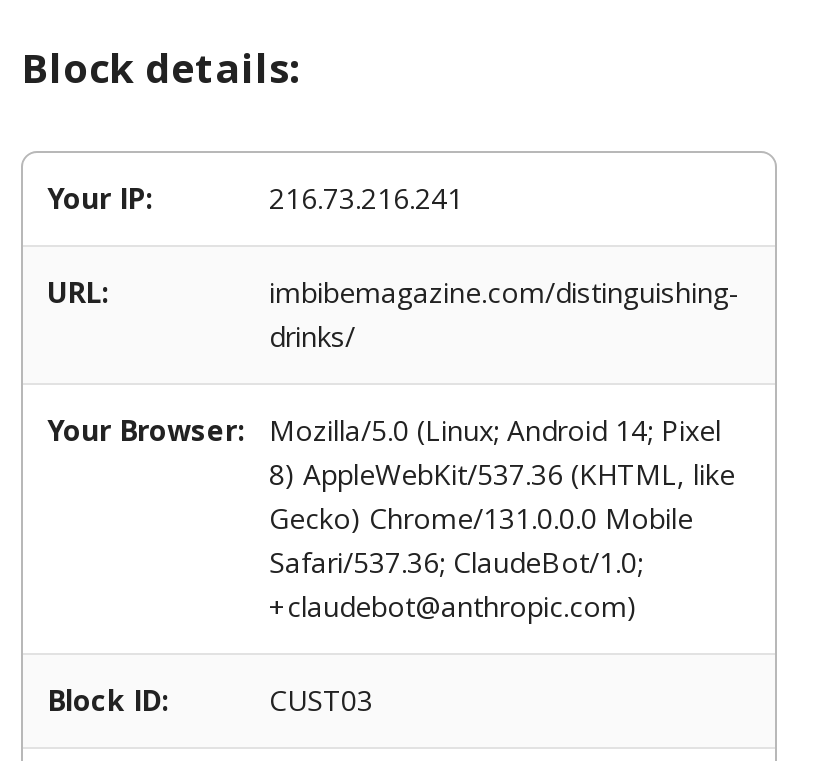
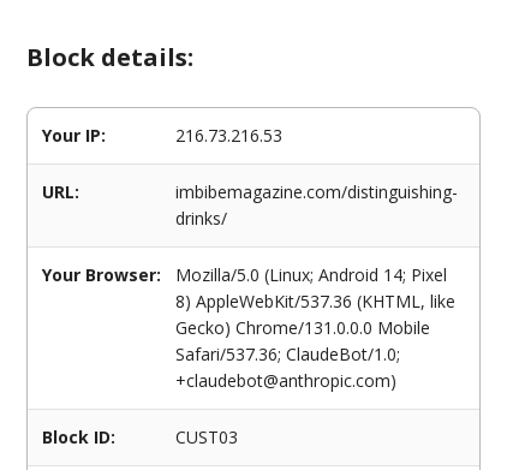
- 216.73.216.241
+ 216.73.216.53
